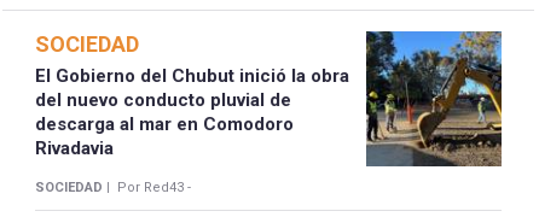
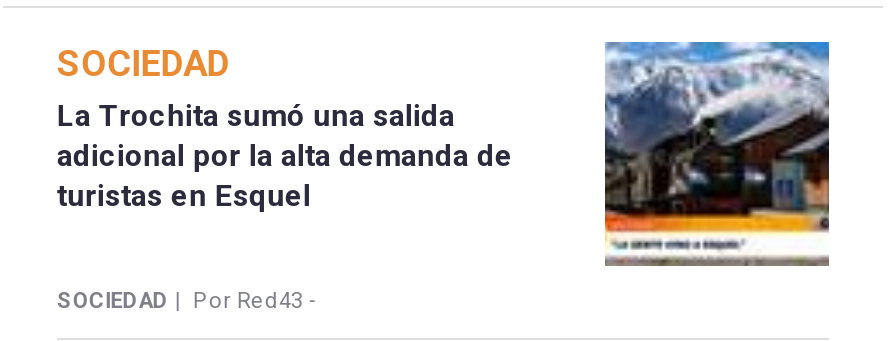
- [image]
+ [image]

- El Gobierno del Chubut inició la obra
- del nuevo conducto pluvial de
- descarga al mar en Comodoro
- Rivadavia
+ La Trochita sumó una salida
+ adicional por la alta demanda de
+ turistas en Esquel
